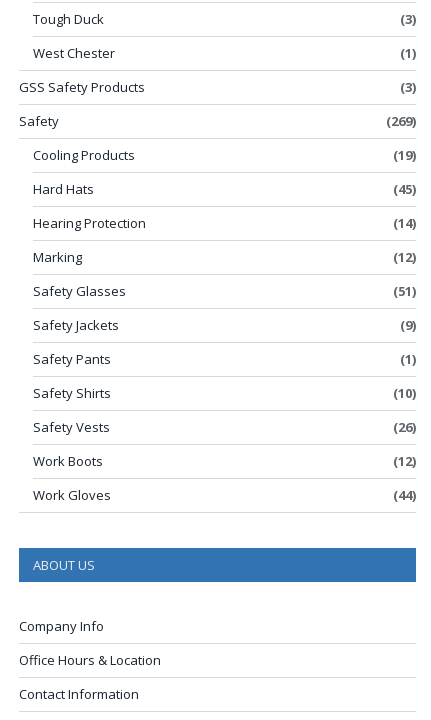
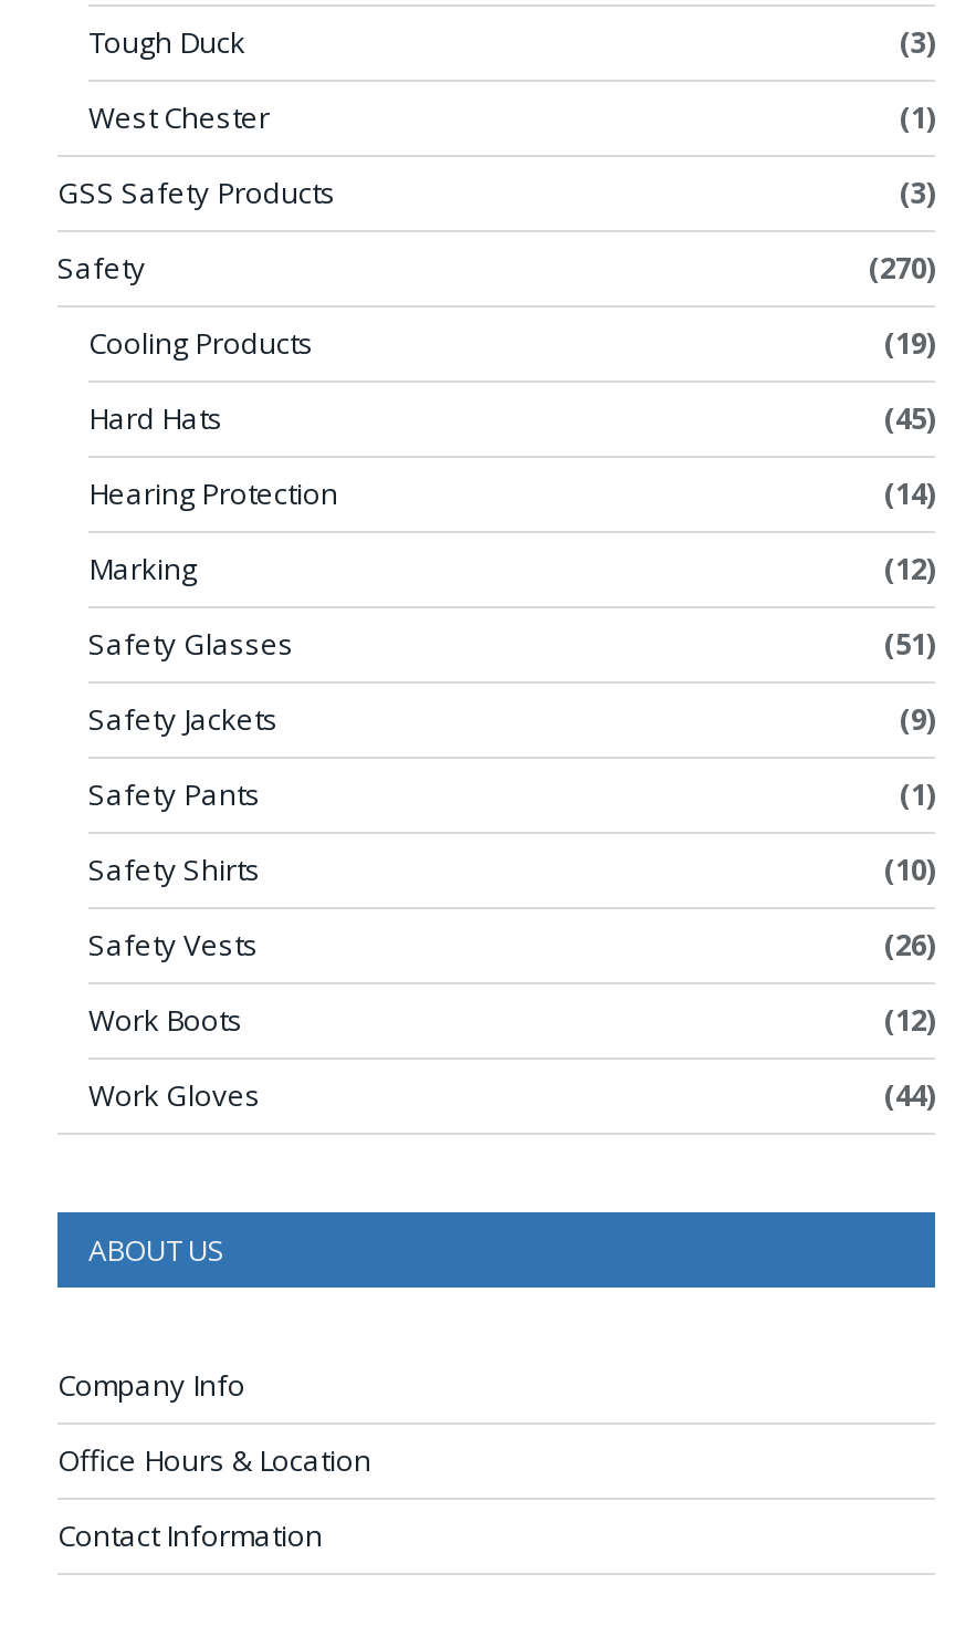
- (269)
+ (270)
